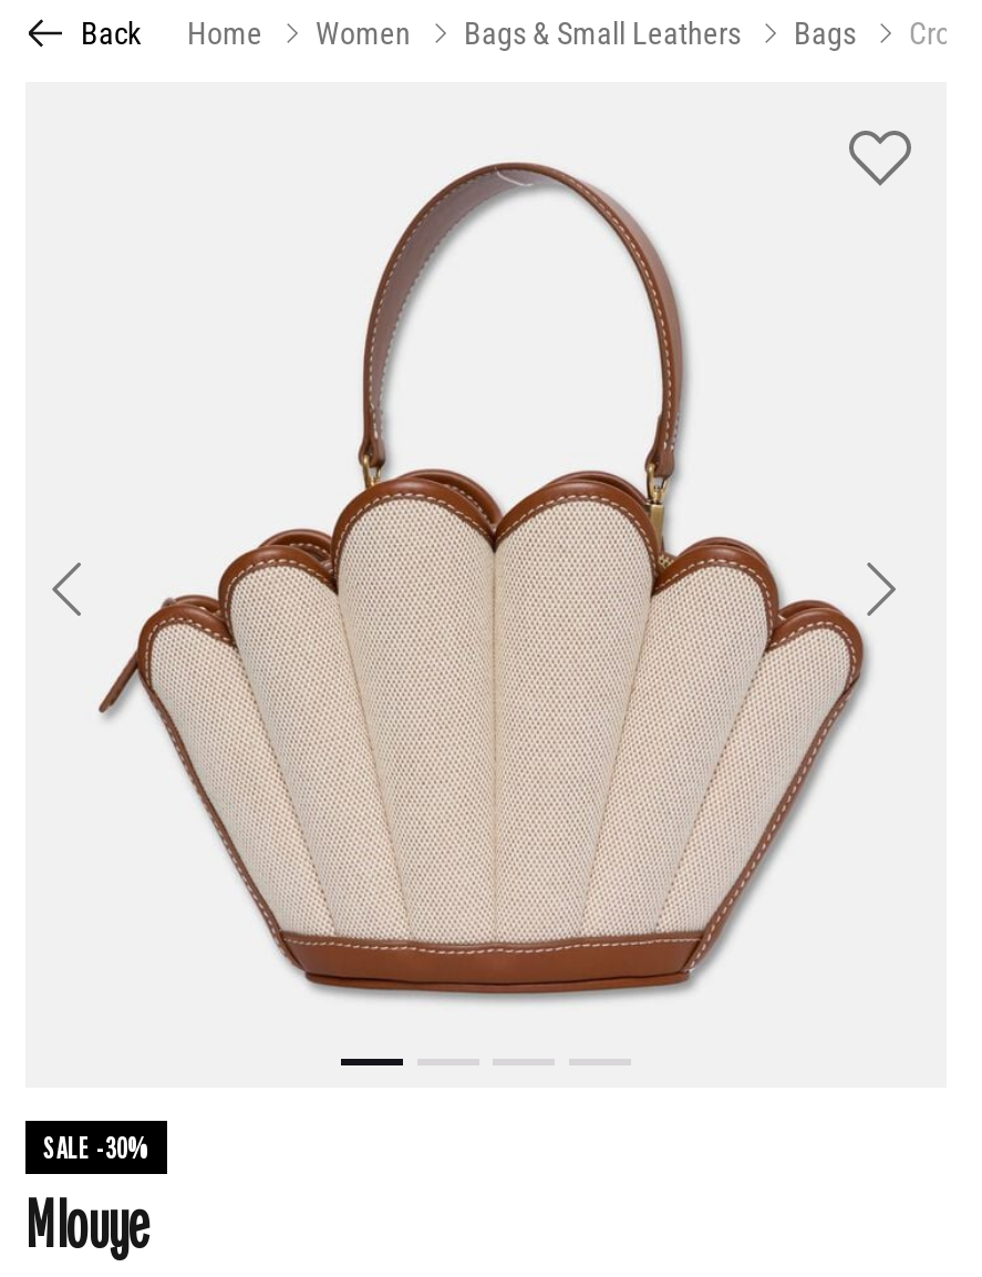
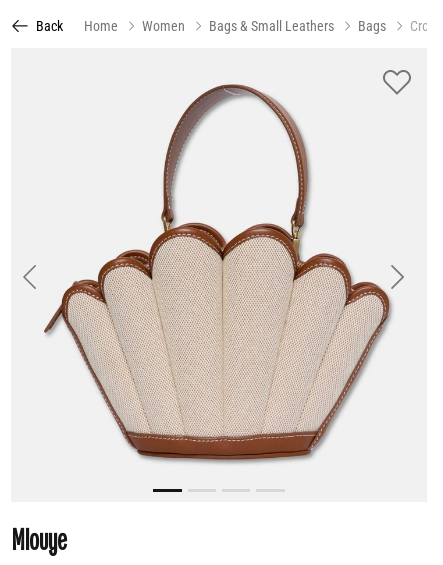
- SALE -30%
